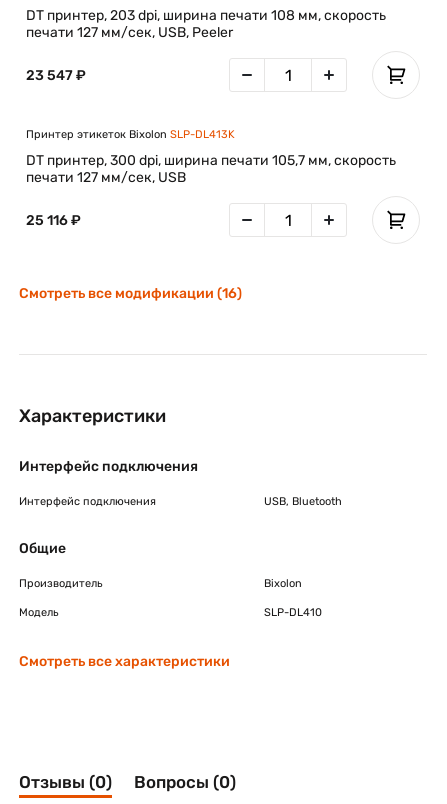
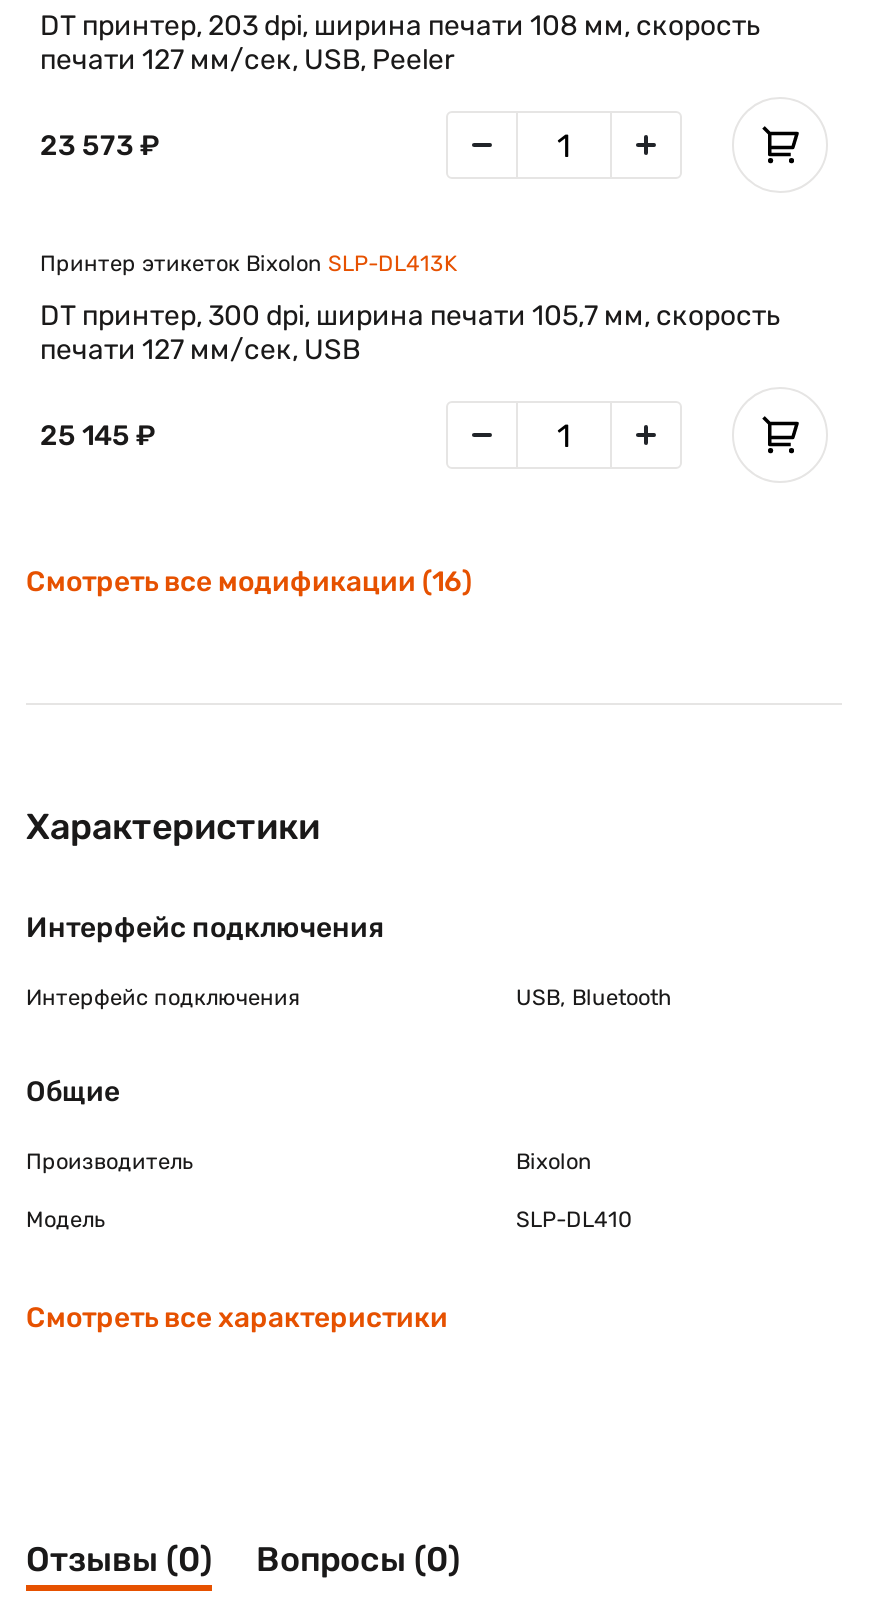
- 23 547 ₽
+ 23 573 ₽

- 25 116 ₽
+ 25 145 ₽
